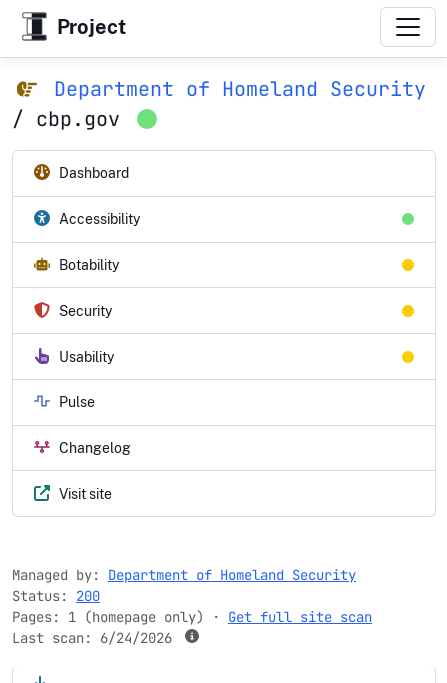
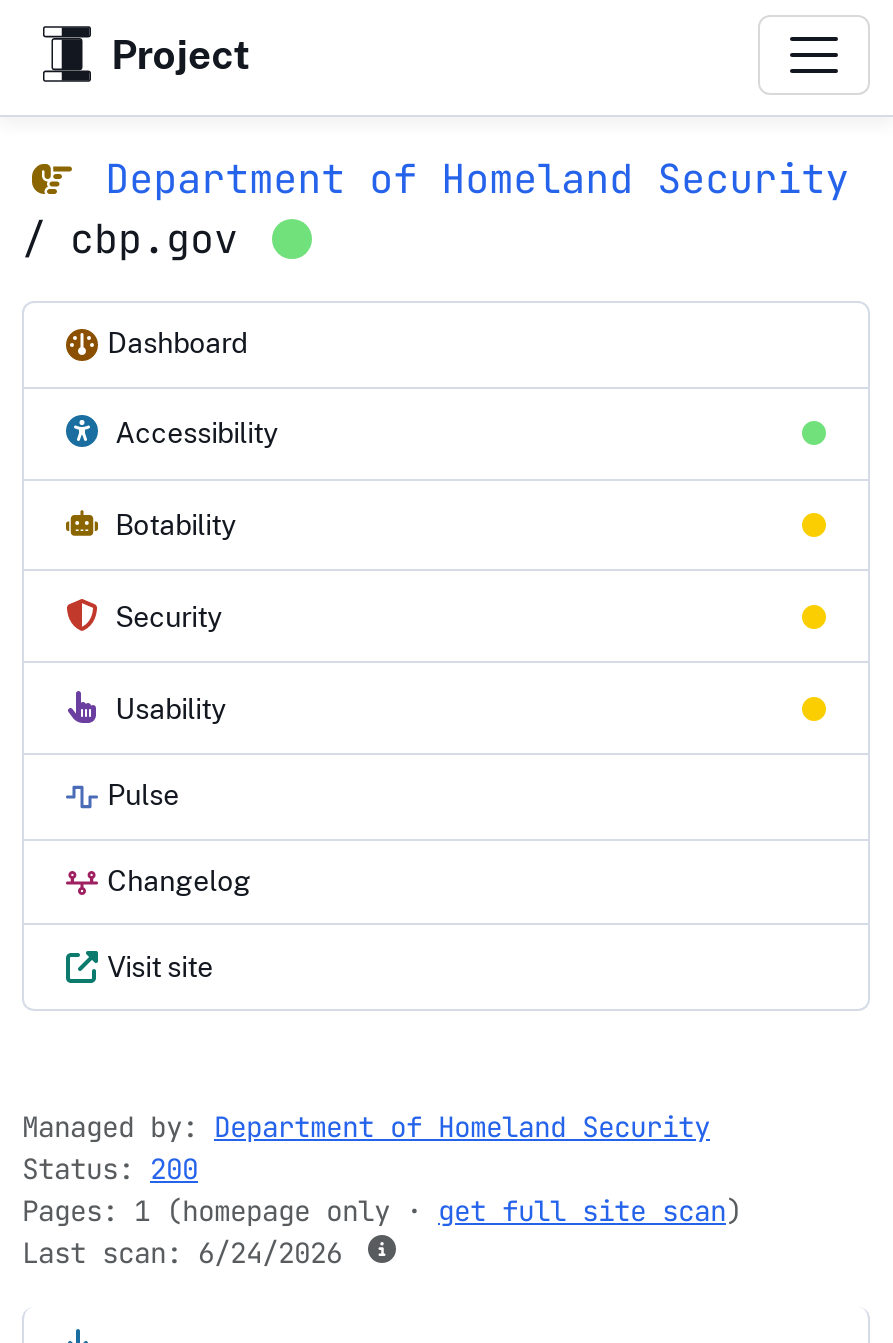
- Pages: 1 (homepage only) · Get full site scan
+ Pages: 1 (homepage only · get full site scan)
